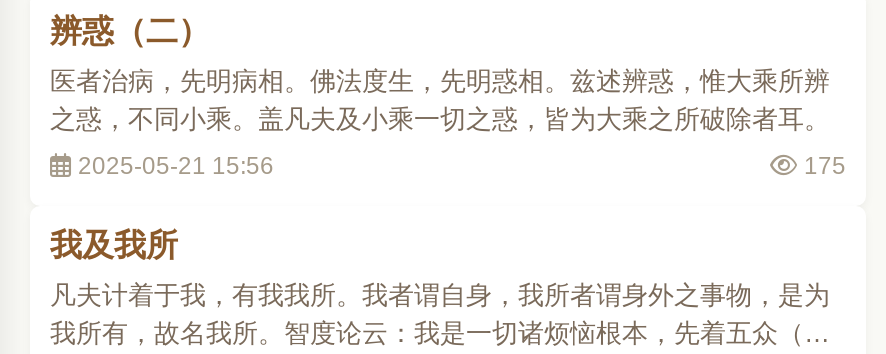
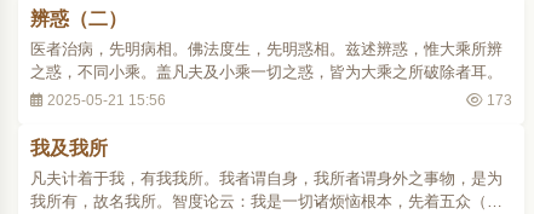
- 175
+ 173
